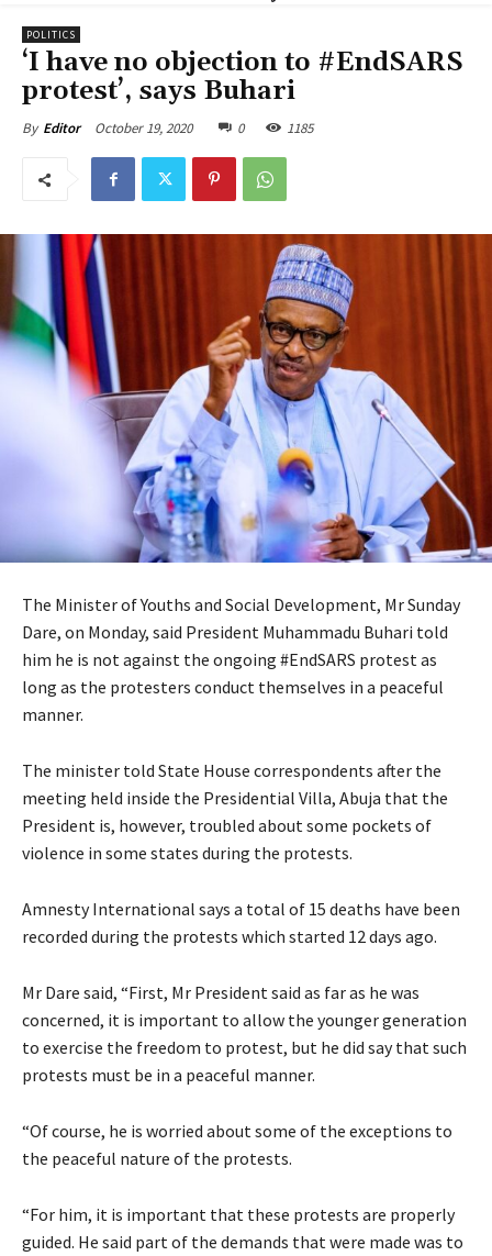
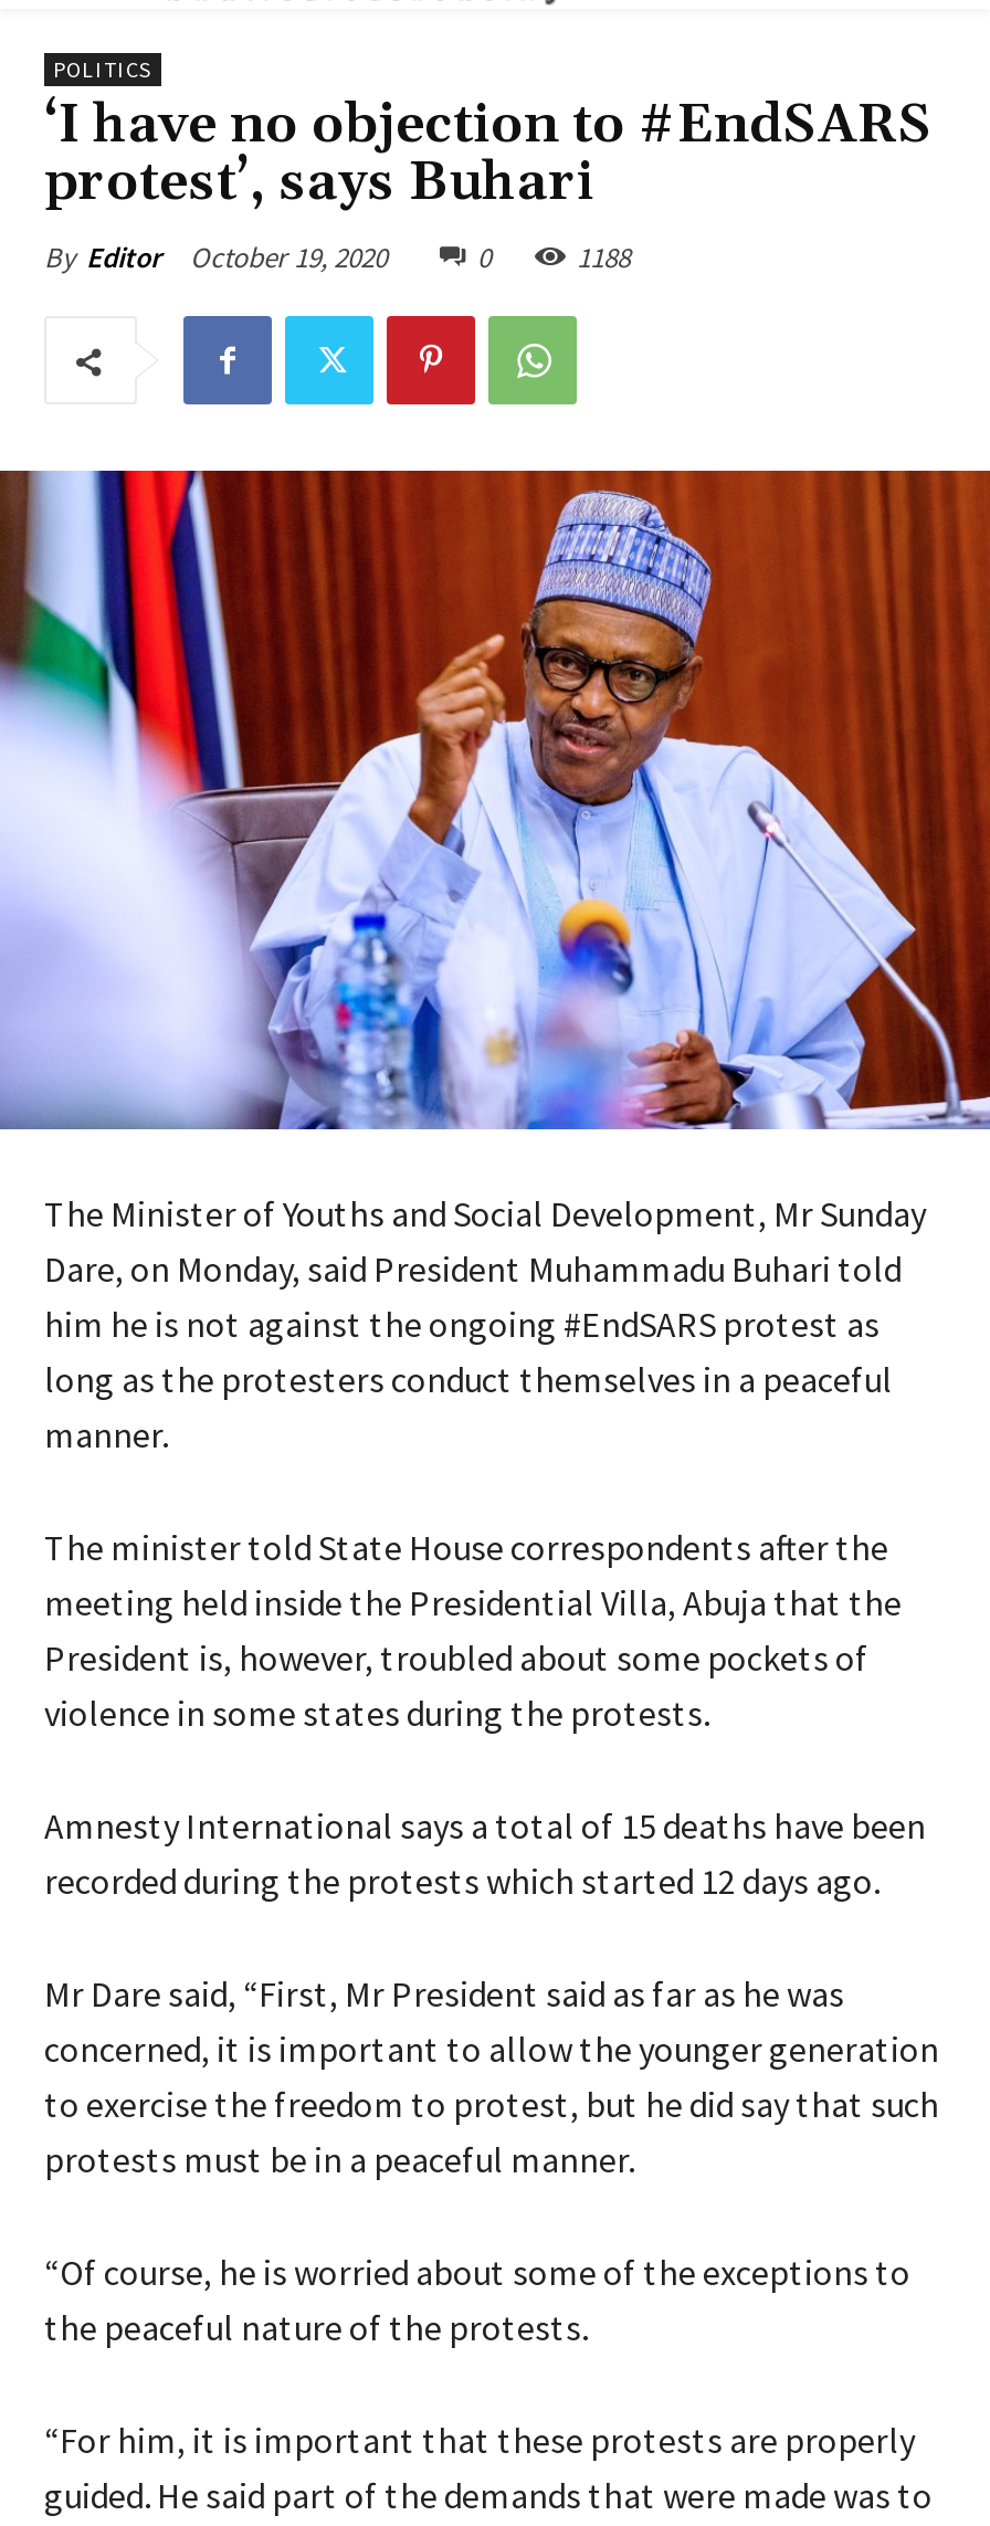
- 1185
+ 1188
